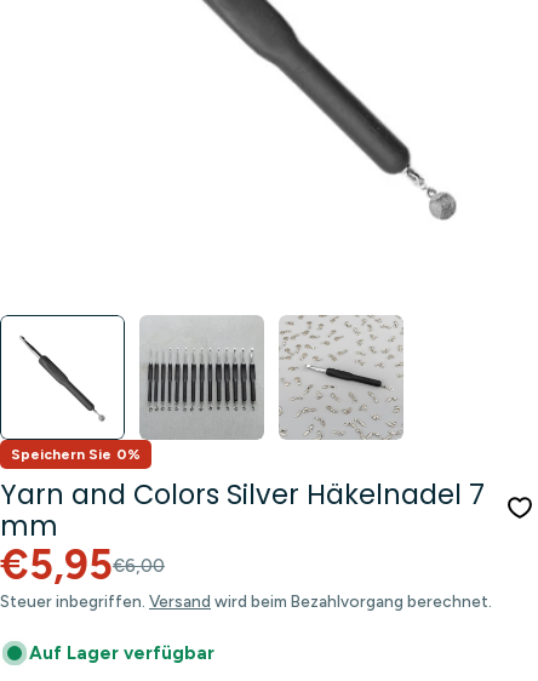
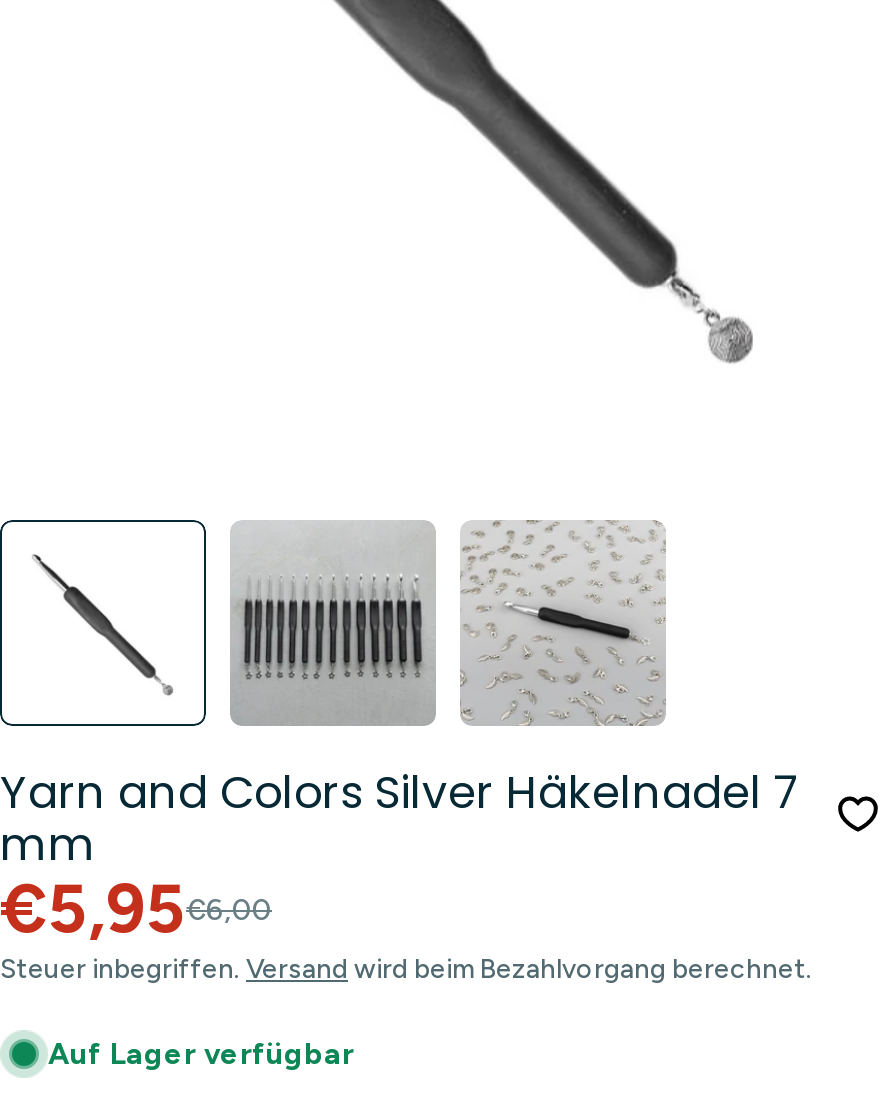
- Speichern Sie 0%
